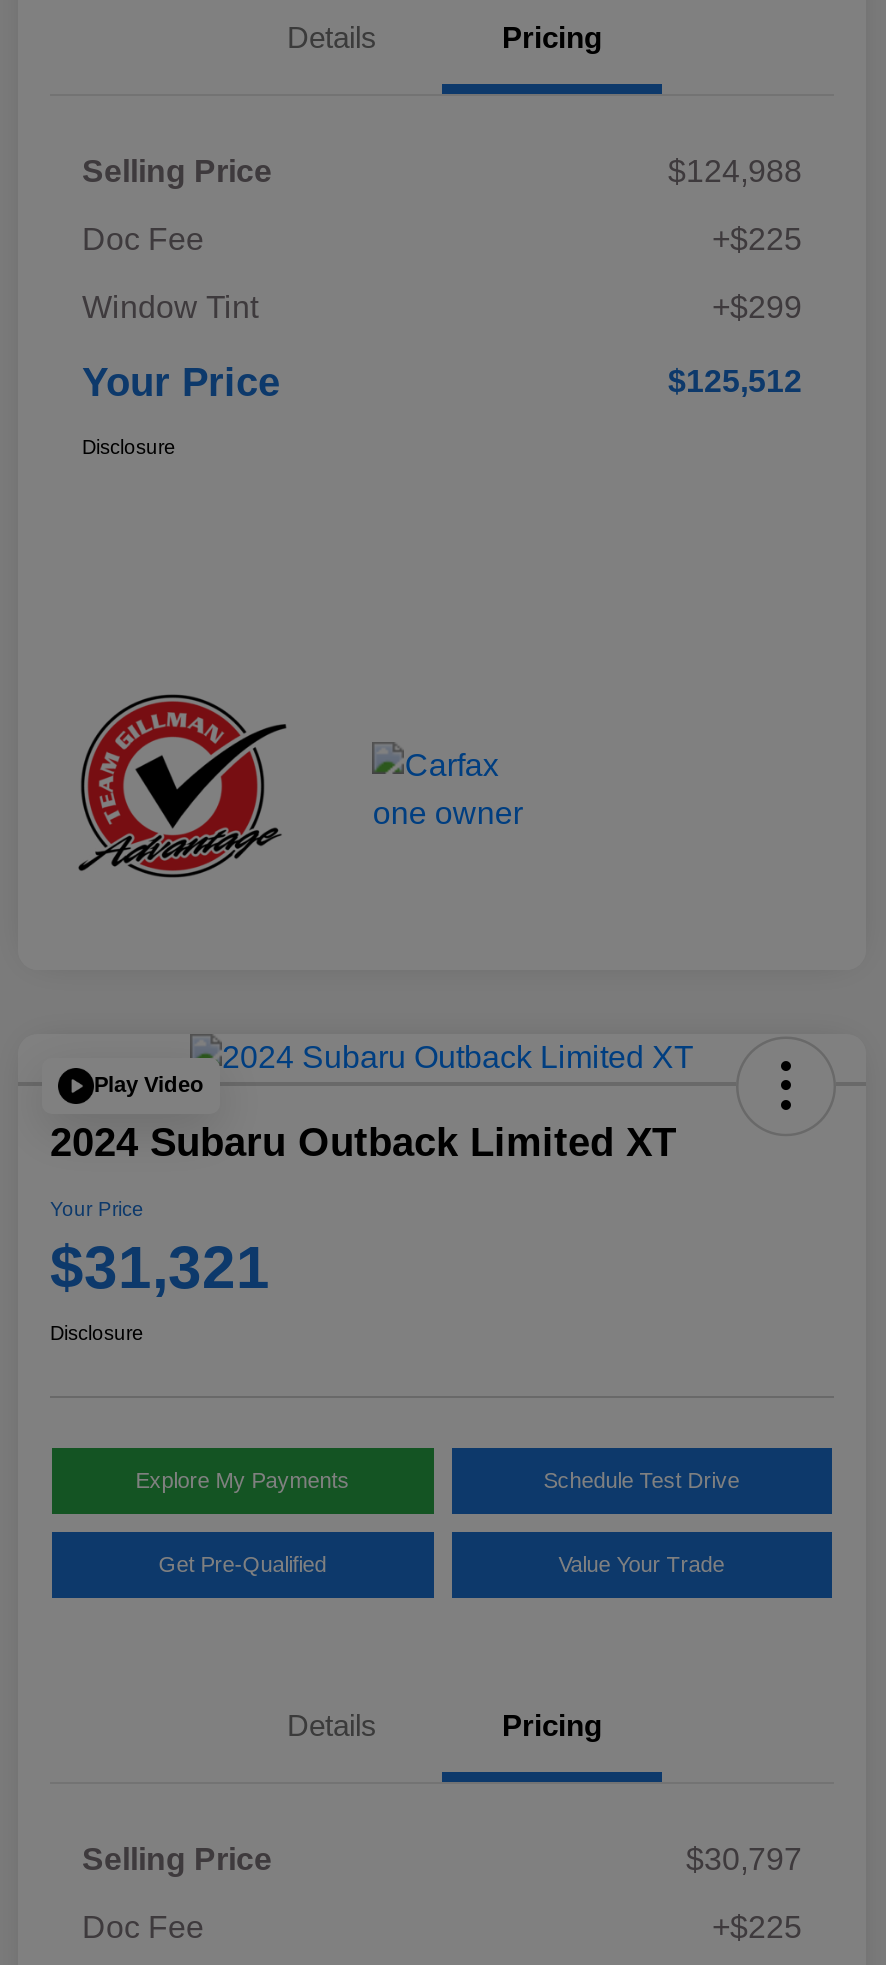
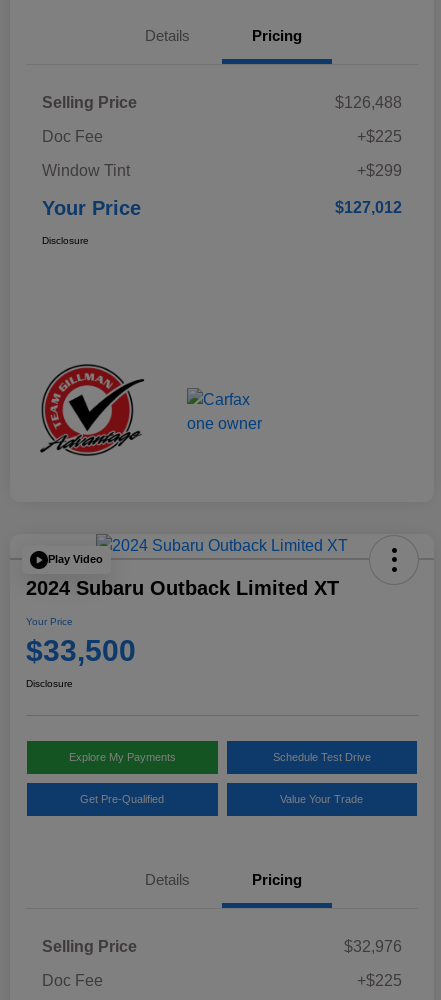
- $124,988
+ $126,488

- $125,512
+ $127,012

- $31,321
+ $33,500

- $30,797
+ $32,976
